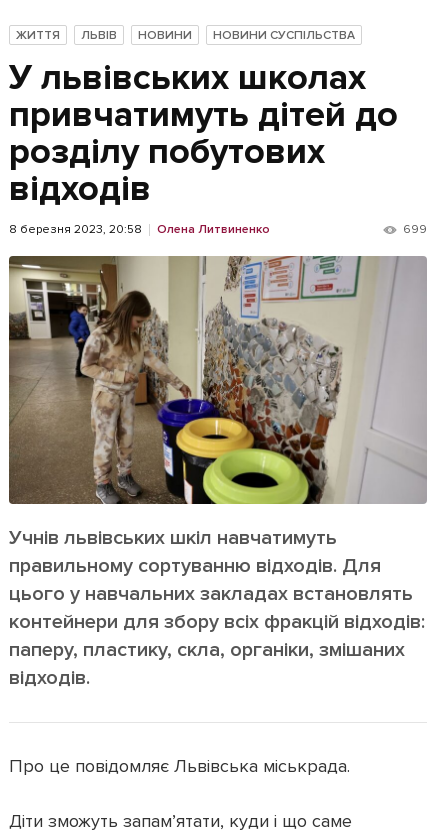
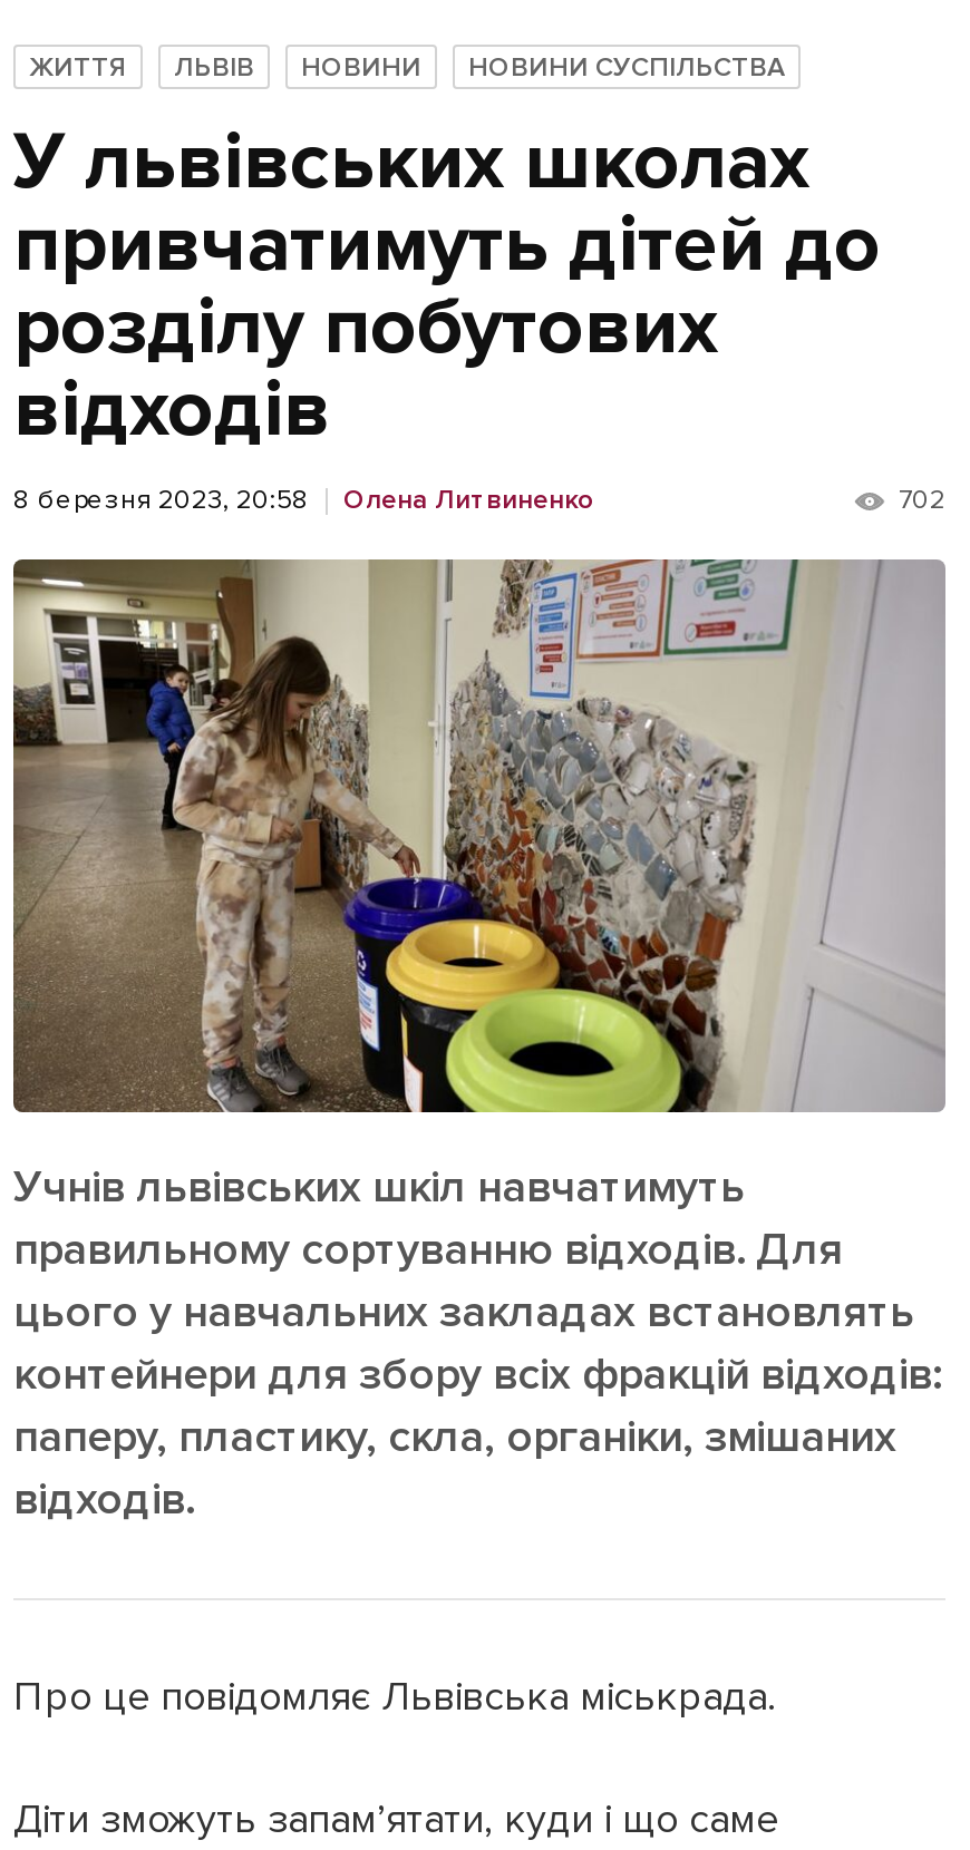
- 699
+ 702
